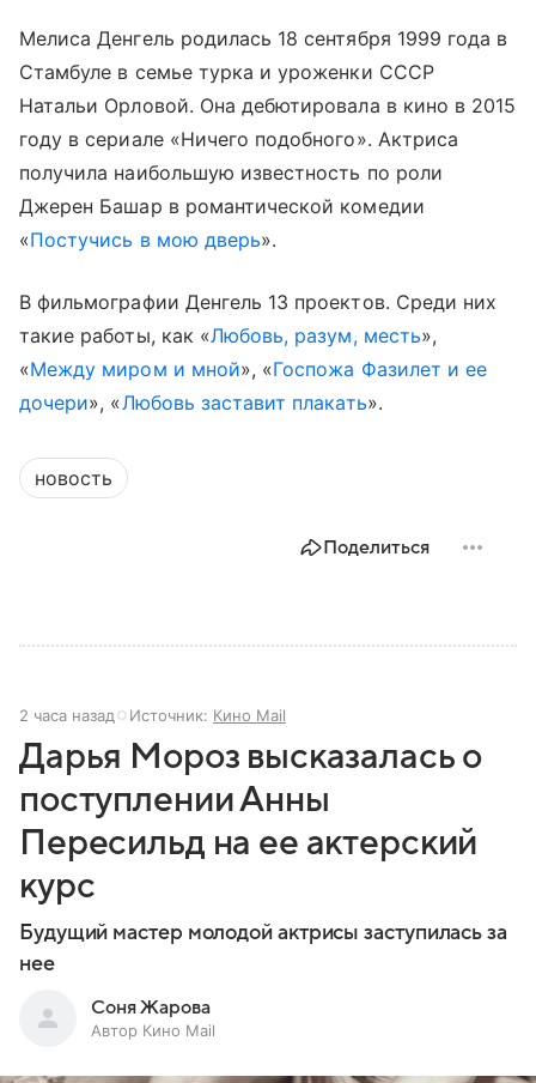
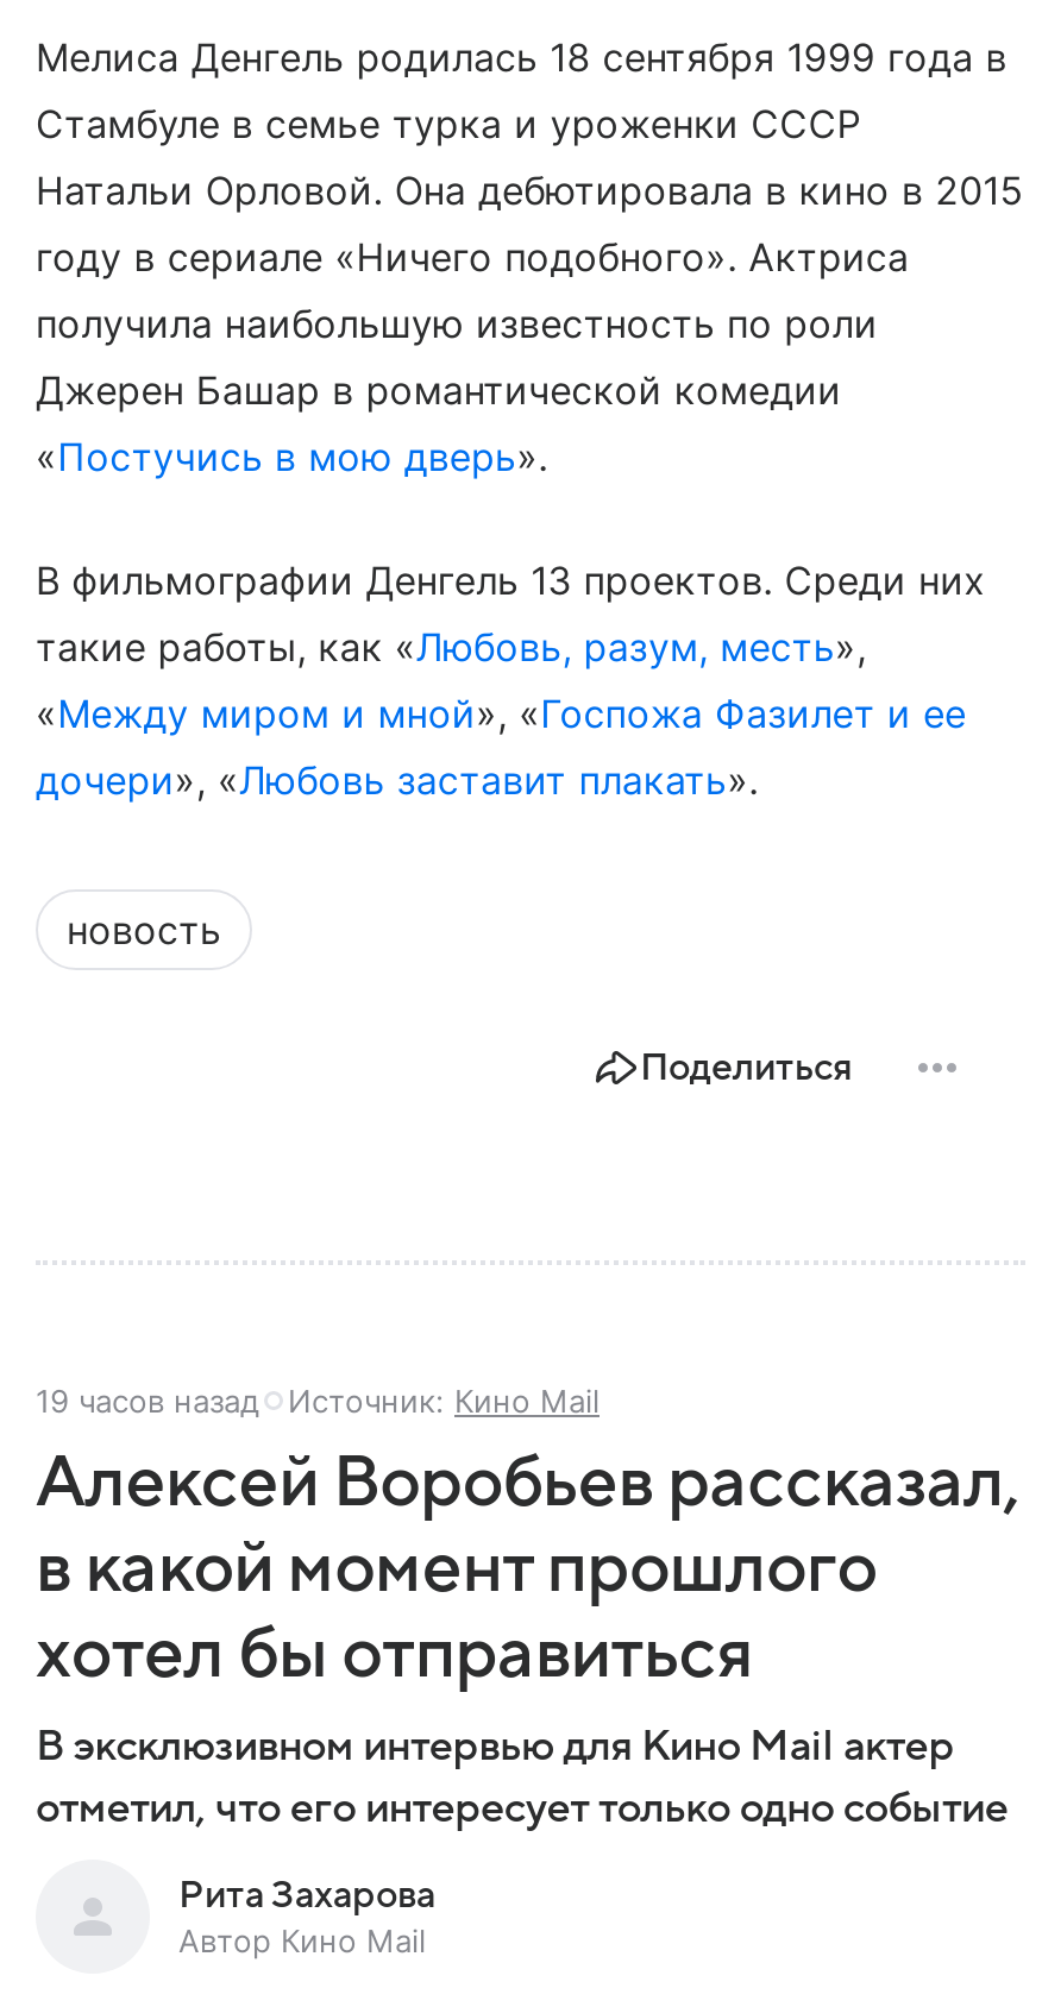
- 2 часа назад Источник: Кино Mail
+ 19 часов назад Источник: Кино Mail

- Дарья Мороз высказалась о
- поступлении Анны
- Пересильд на ее актерский
- курс
- Будущий мастер молодой актрисы заступилась за
- нее
+ Алексей Воробьев рассказал,
+ в какой момент прошлого
+ хотел бы отправиться
+ В эксклюзивном интервью для Кино Mail актер
+ отметил, что его интересует только одно событие

- Соня Жарова
+ Рита Захарова
